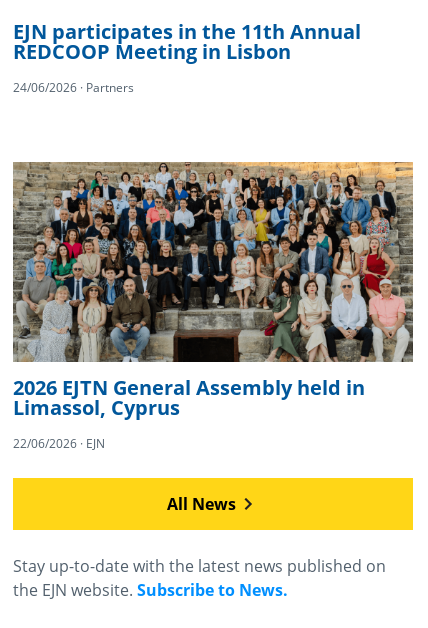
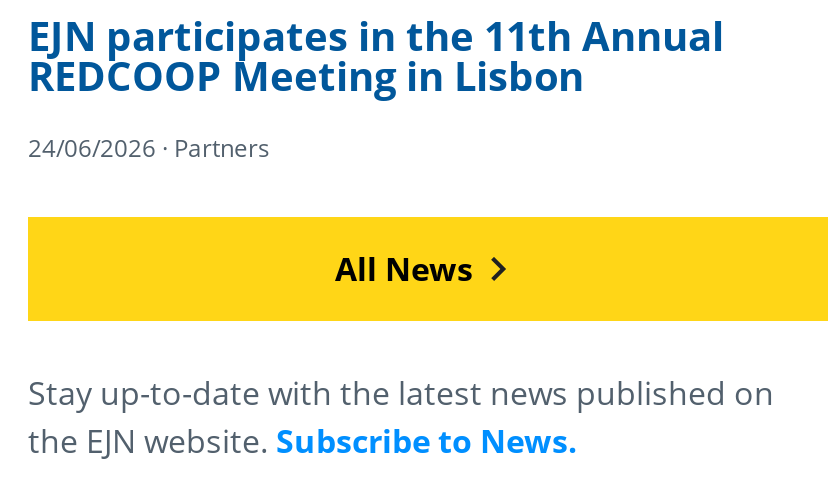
- [image]
- 2026 EJTN General Assembly held in
- Limassol, Cyprus
- 22/06/2026 · EJN
